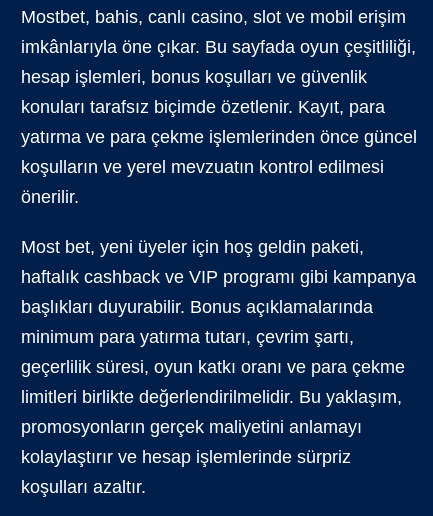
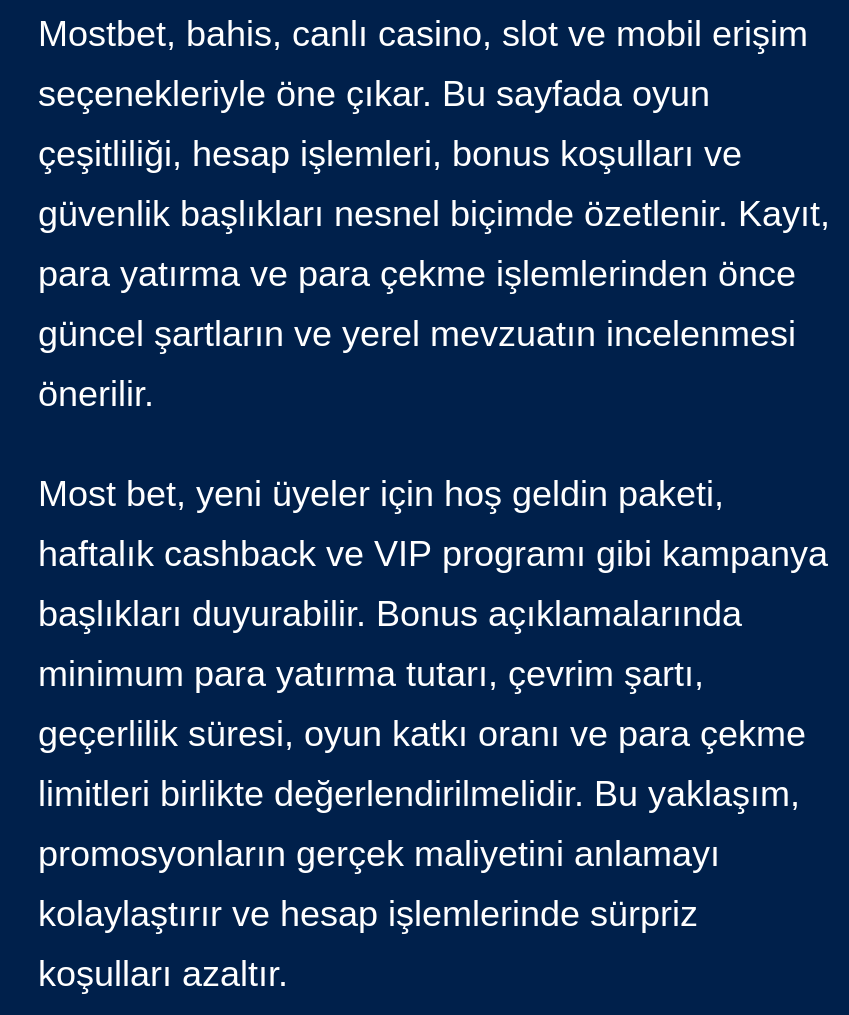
- imkânlarıyla öne çıkar. Bu sayfada oyun çeşitliliği,
+ seçenekleriyle öne çıkar. Bu sayfada oyun

- hesap işlemleri, bonus koşulları ve güvenlik
+ çeşitliliği, hesap işlemleri, bonus koşulları ve

- konuları tarafsız biçimde özetlenir. Kayıt, para
+ güvenlik başlıkları nesnel biçimde özetlenir. Kayıt,

- yatırma ve para çekme işlemlerinden önce güncel
+ para yatırma ve para çekme işlemlerinden önce

- koşulların ve yerel mevzuatın kontrol edilmesi
+ güncel şartların ve yerel mevzuatın incelenmesi
